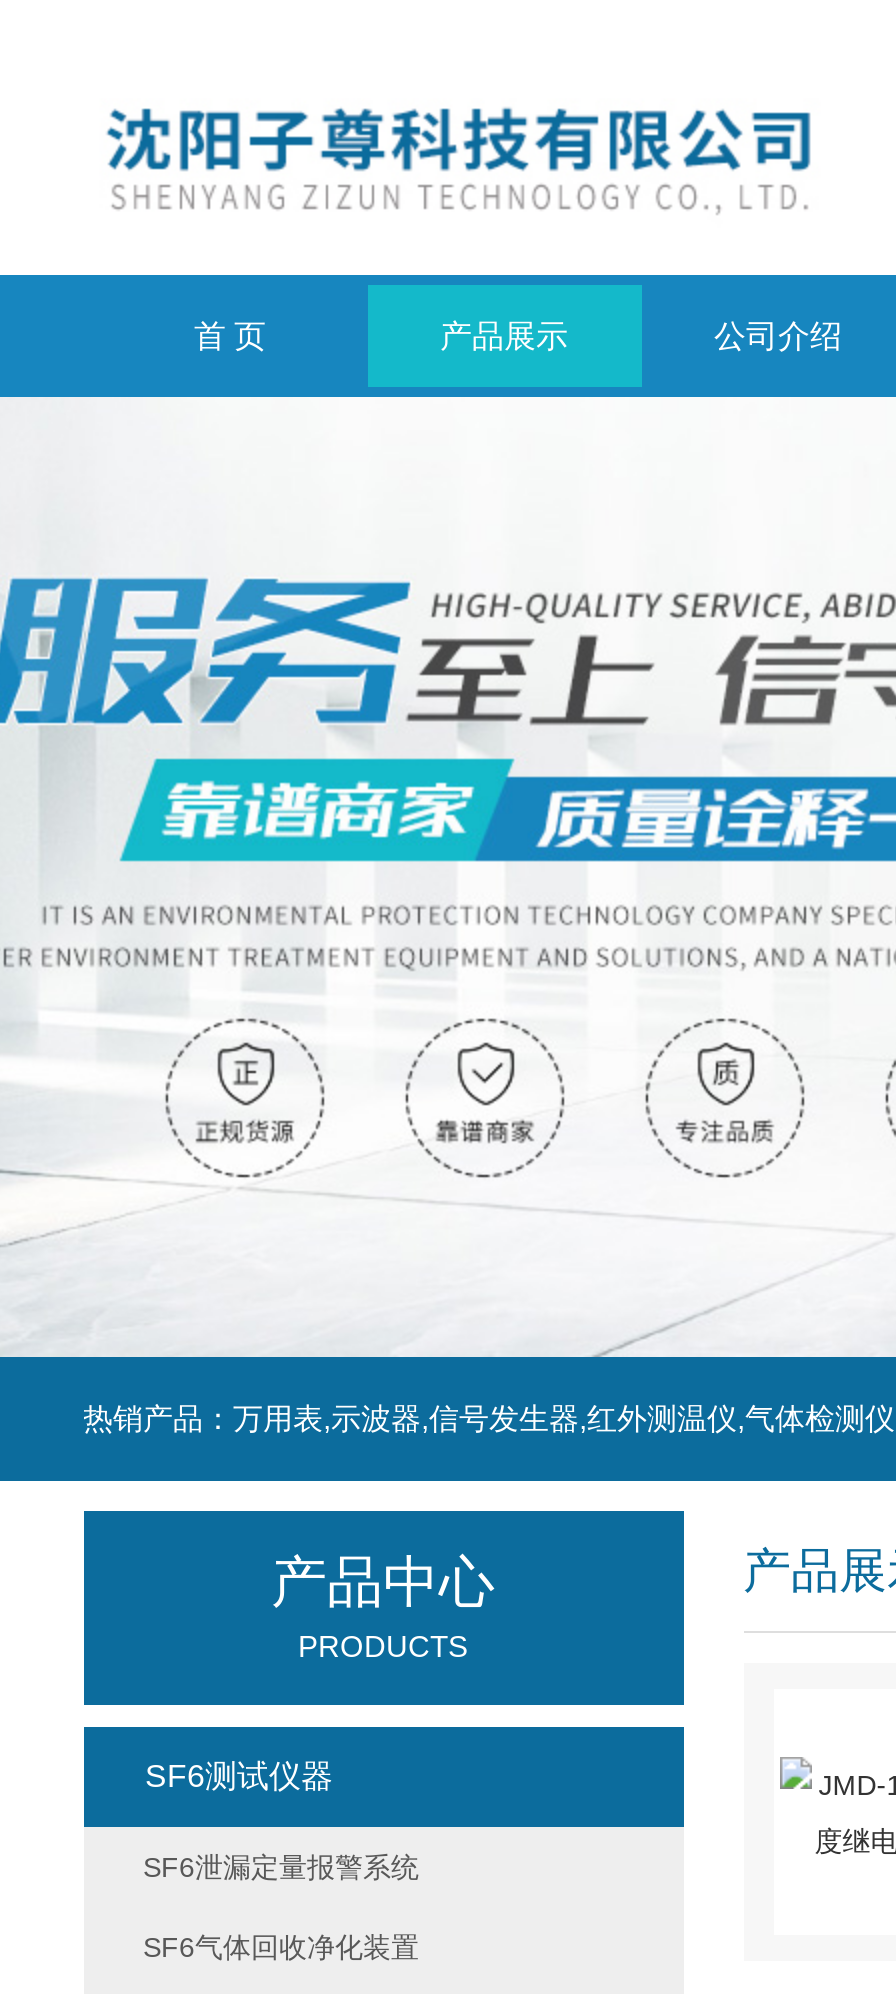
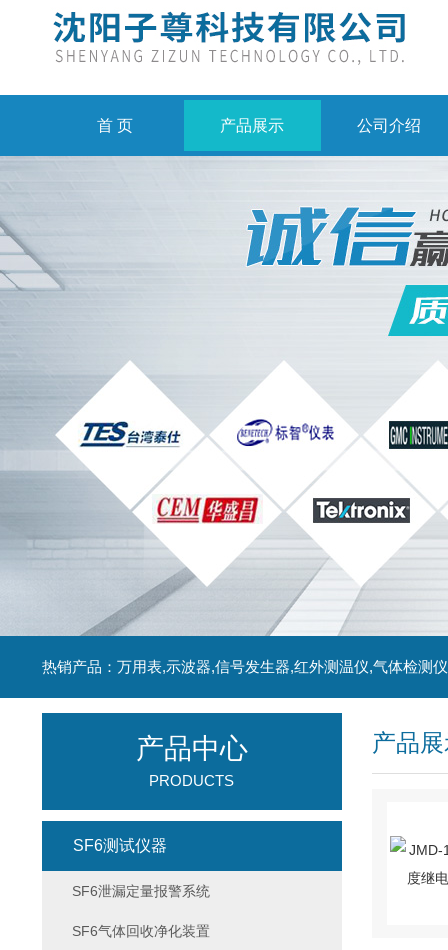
- [image]
+ [image]
